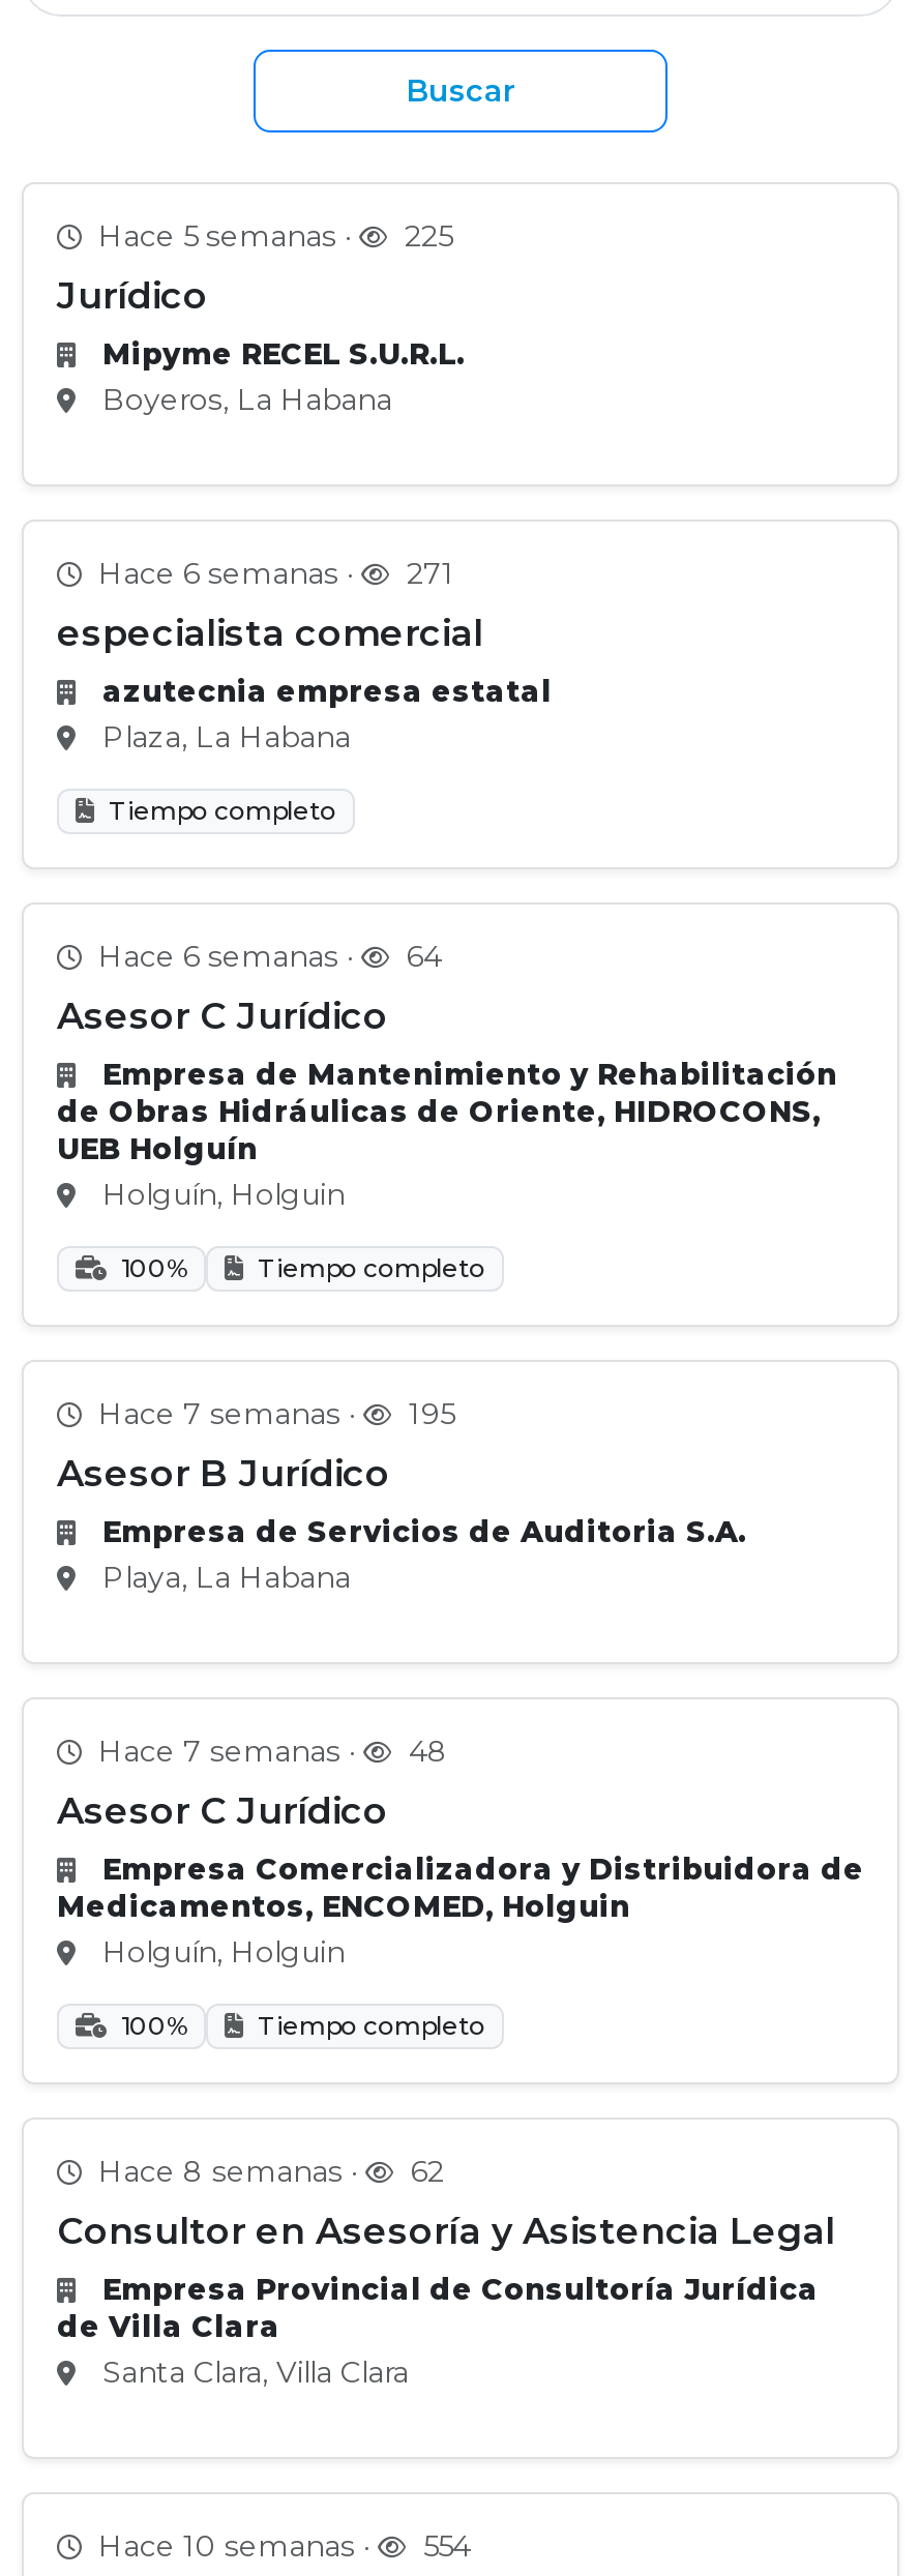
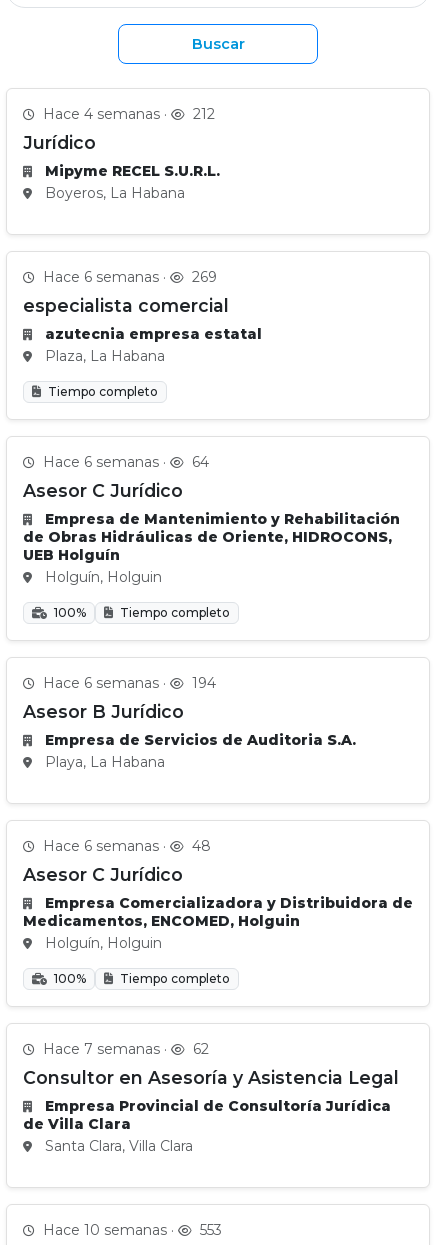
- Hace 5 semanas ·
+ Hace 4 semanas ·

- 225
+ 212

- Hace 6 semanas · 271
+ Hace 6 semanas · 269

- Hace 7 semanas ·
+ Hace 6 semanas ·

- 195
+ 194

- Hace 7 semanas · 48
+ Hace 6 semanas · 48

- Hace 8 semanas · 62
+ Hace 7 semanas · 62

- Hace 10 semanas · 554
+ Hace 10 semanas · 553
